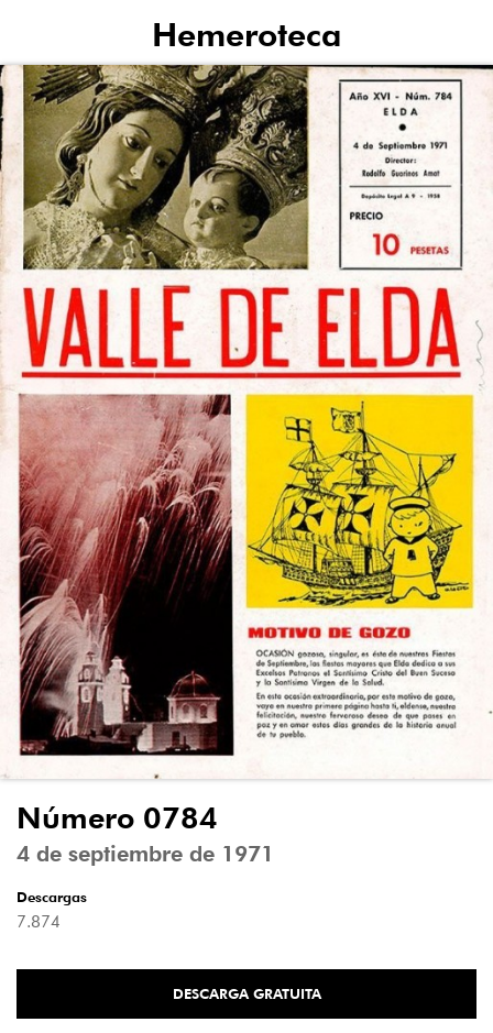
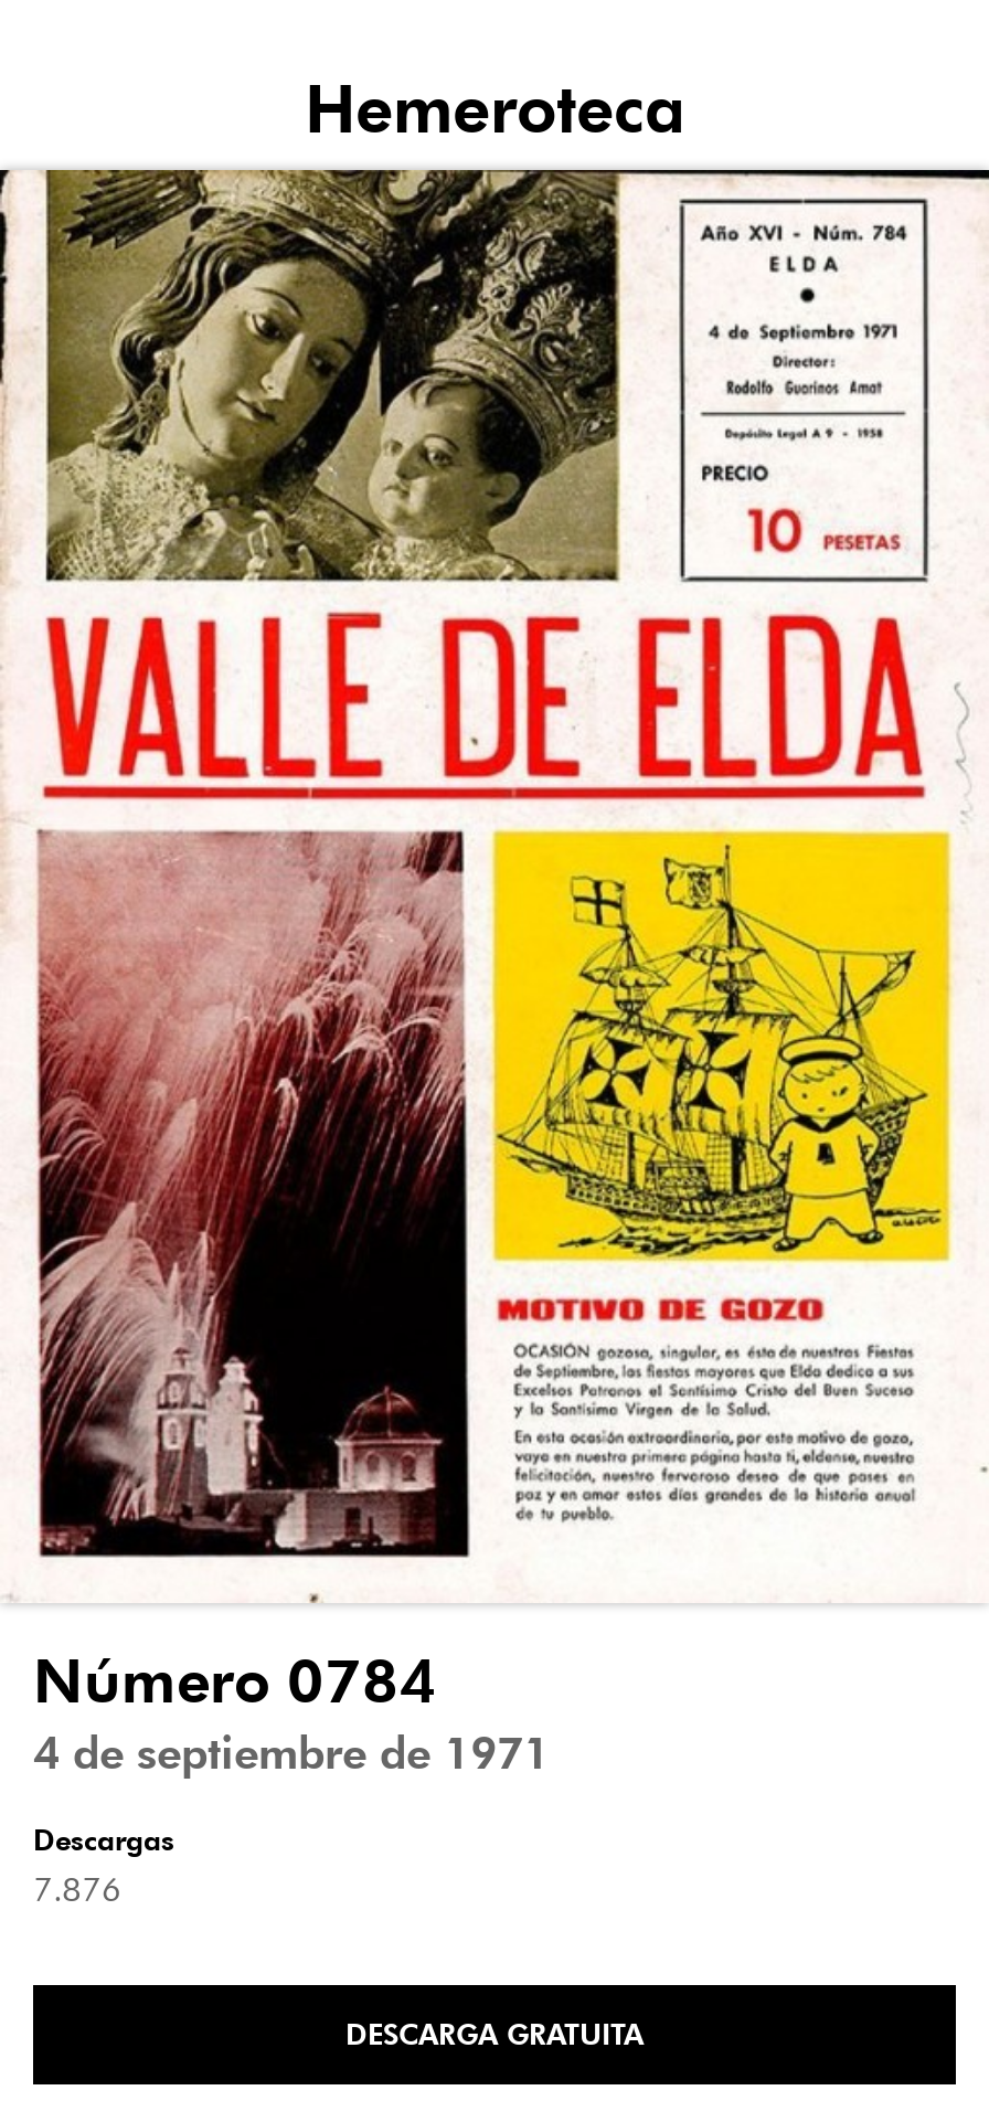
- 7.874
+ 7.876
